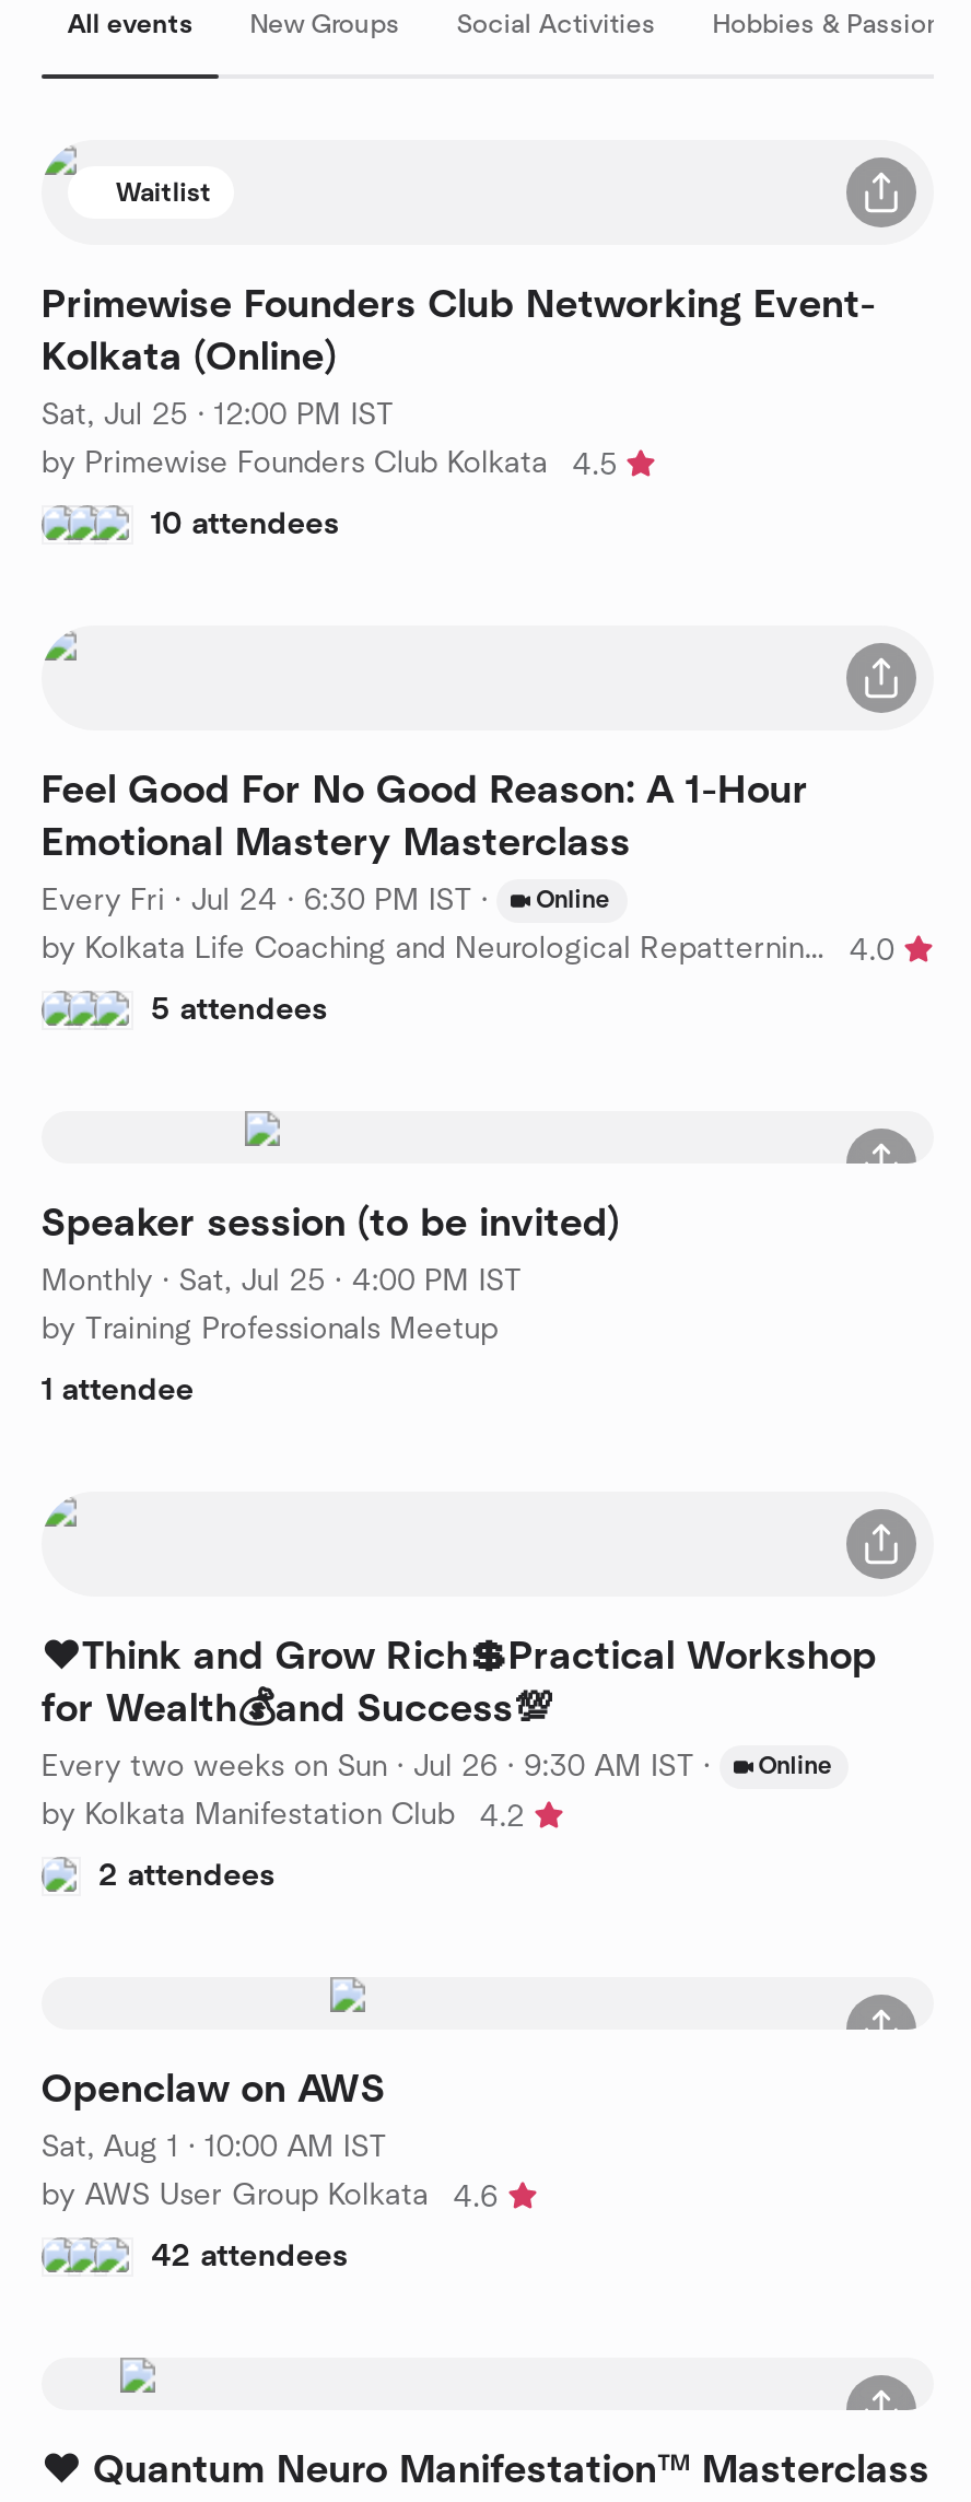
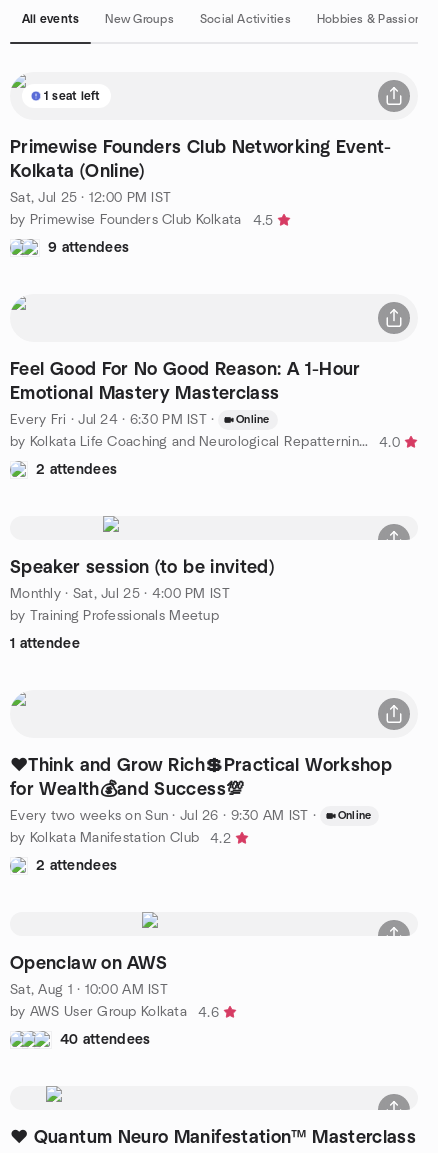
- Waitlist
+ 1 seat left

- 10 attendees
+ 9 attendees

- 5 attendees
+ 2 attendees

- 42 attendees
+ 40 attendees
